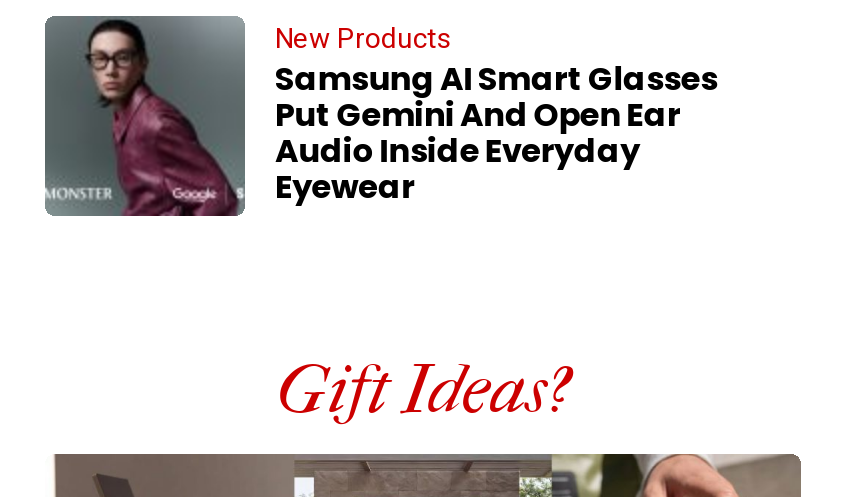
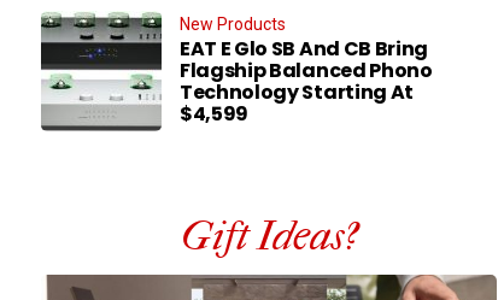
- [image]
- Samsung AI Smart Glasses
- Put Gemini And Open Ear
- Audio Inside Everyday
- Eyewear
+ [image]
+ EAT E Glo SB And CB Bring
+ Flagship Balanced Phono
+ Technology Starting At
+ $4,599
